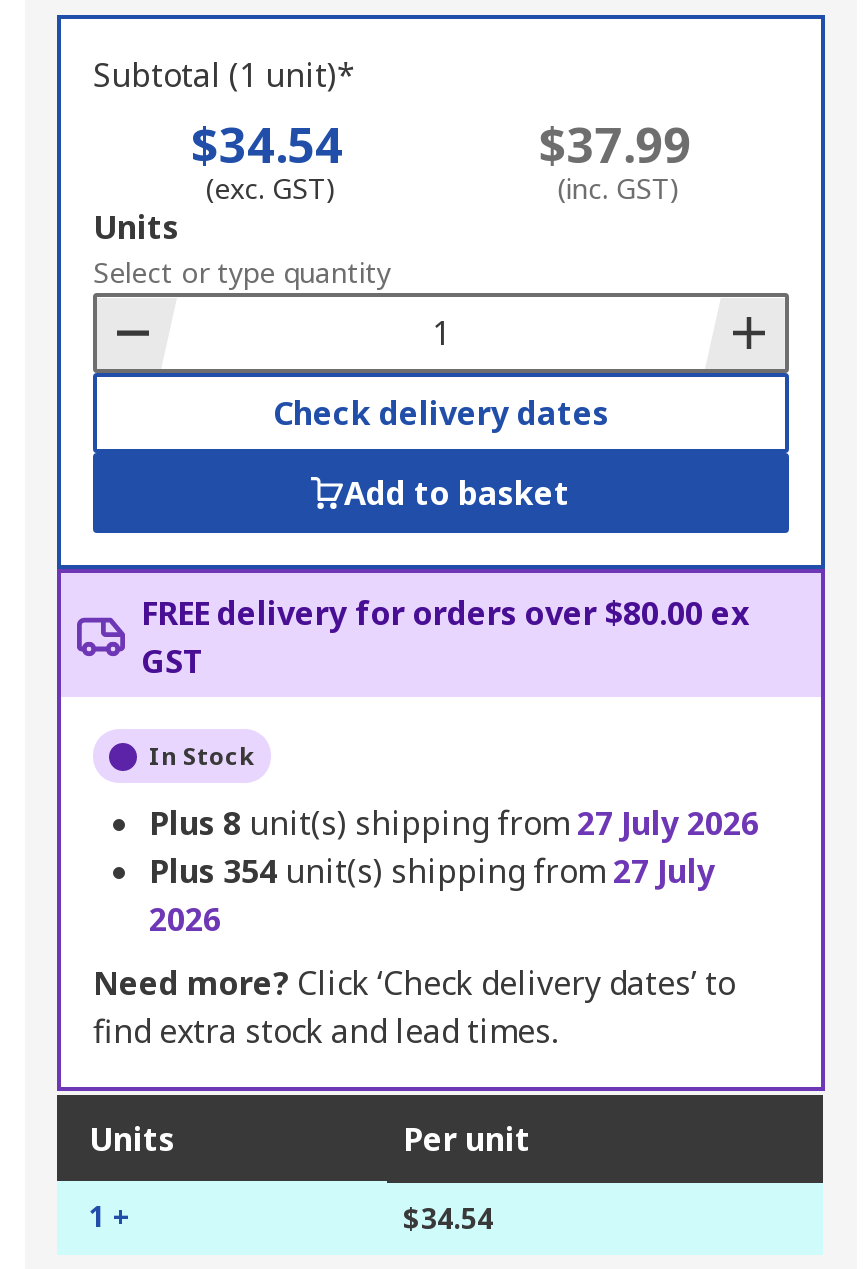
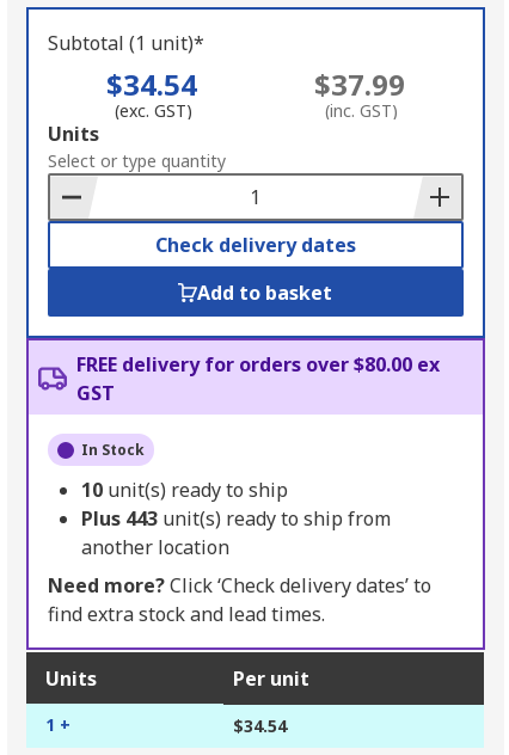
- Plus 8 unit(s) shipping from 27 July 2026
- Plus 354 unit(s) shipping from 27 July
- 2026
+ 10 unit(s) ready to ship
+ Plus 443 unit(s) ready to ship from
+ another location
